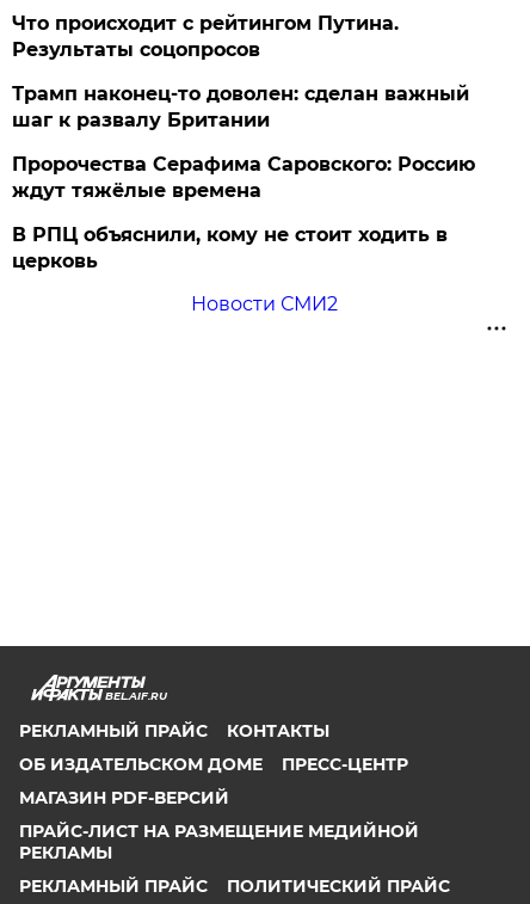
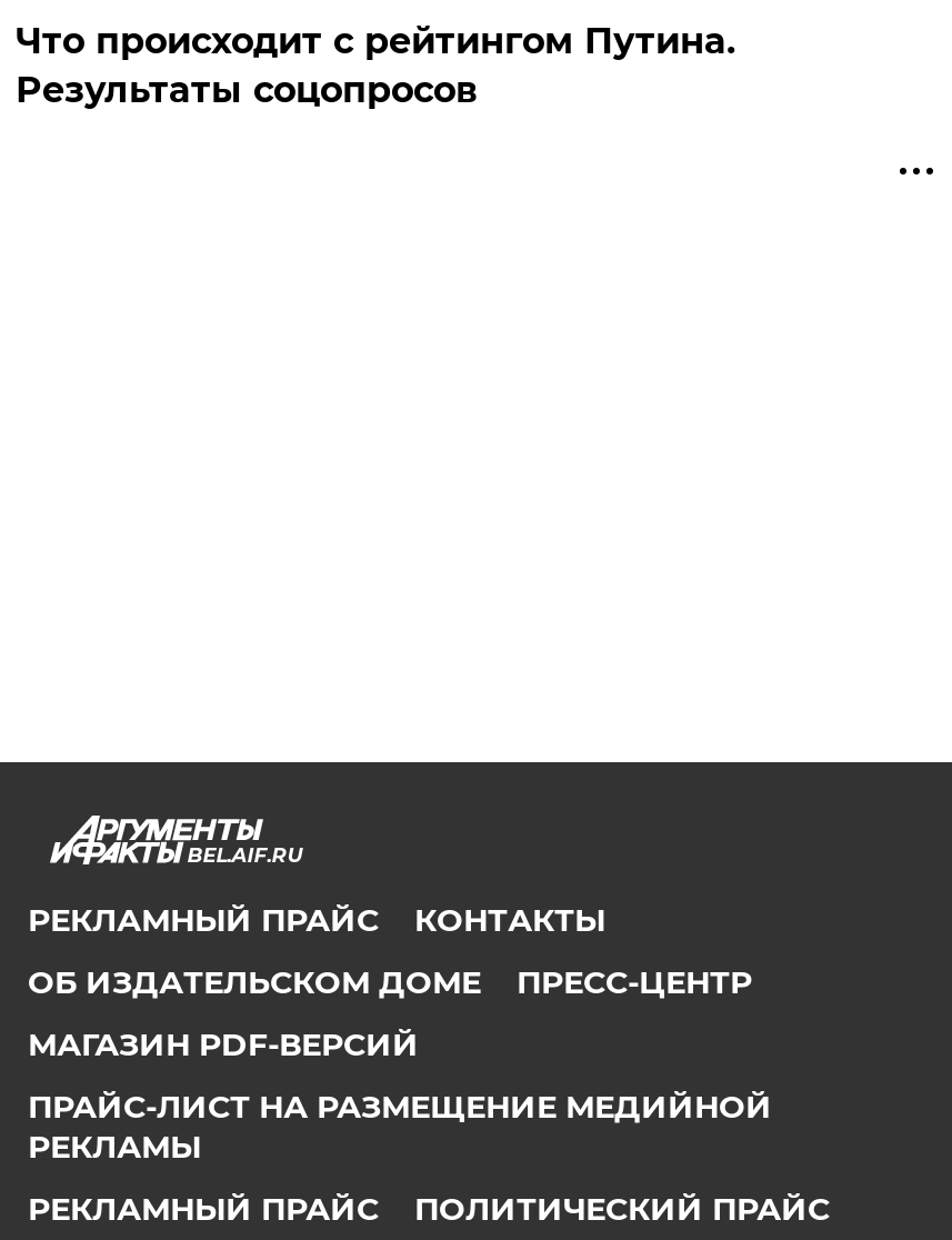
- Трамп наконец-то доволен: сделан важный
- шаг к развалу Британии
- Пророчества Серафима Саровского: Россию
- ждут тяжёлые времена
- В РПЦ объяснили, кому не стоит ходить в
- церковь
- Новости СМИ2
